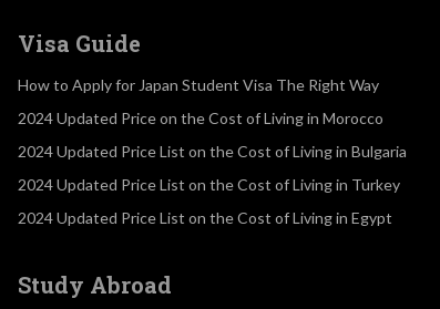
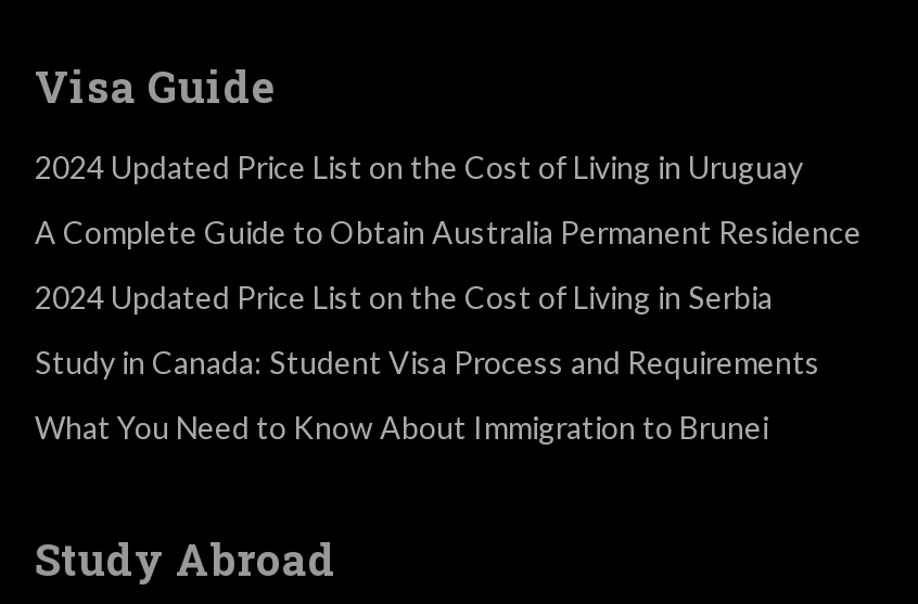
- How to Apply for Japan Student Visa The Right Way
+ 2024 Updated Price List on the Cost of Living in Uruguay

- 2024 Updated Price on the Cost of Living in Morocco
+ A Complete Guide to Obtain Australia Permanent Residence

- 2024 Updated Price List on the Cost of Living in Bulgaria
+ 2024 Updated Price List on the Cost of Living in Serbia

- 2024 Updated Price List on the Cost of Living in Turkey
+ Study in Canada: Student Visa Process and Requirements

- 2024 Updated Price List on the Cost of Living in Egypt
+ What You Need to Know About Immigration to Brunei
